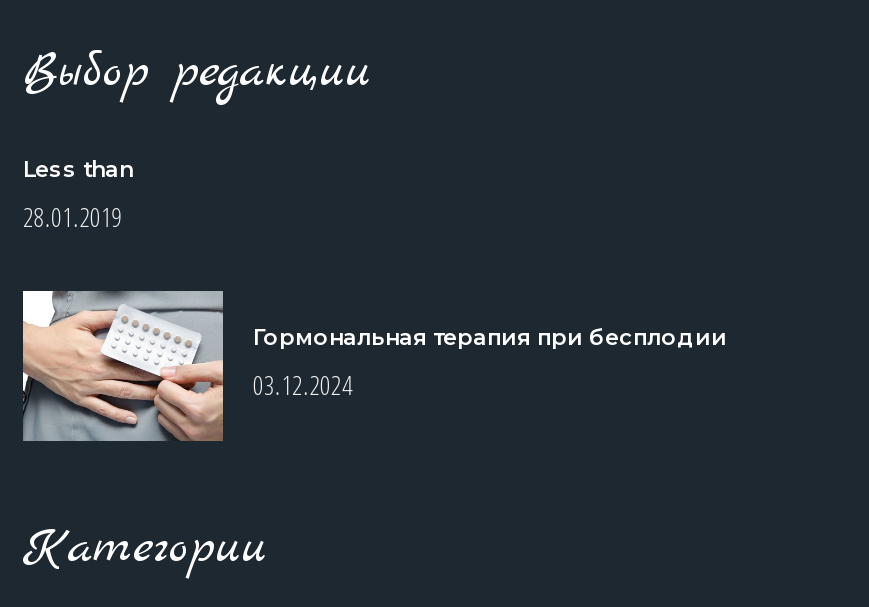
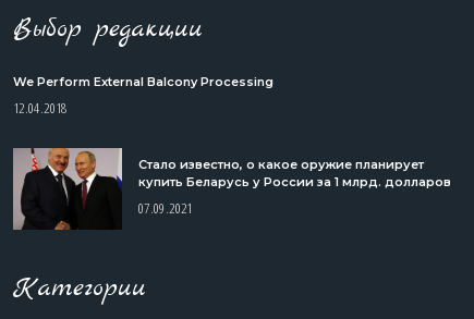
- Less than
+ We Perform External Balcony Processing

- 28.01.2019
+ 12.04.2018

- [image]
- Гормональная терапия при бесплодии
+ [image]
+ Стало известно, о какое оружие планирует
+ купить Беларусь у России за 1 млрд. долларов

- 03.12.2024
+ 07.09.2021
